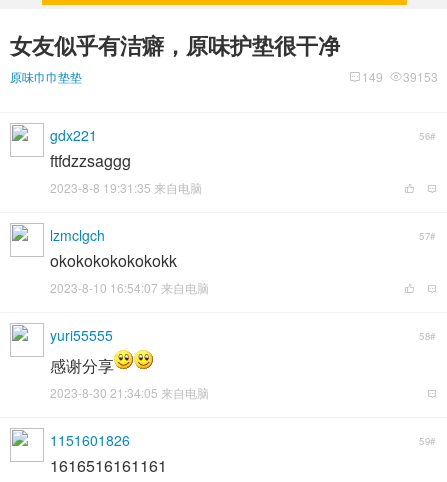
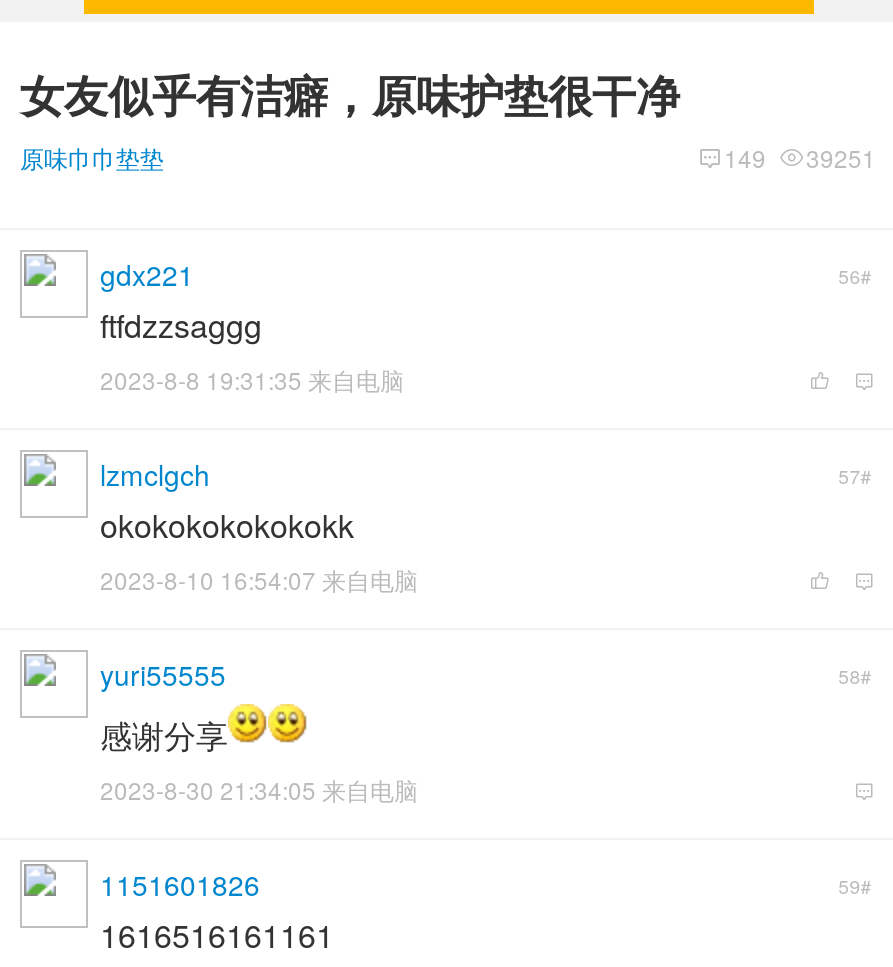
- 149 39153
+ 149 39251
